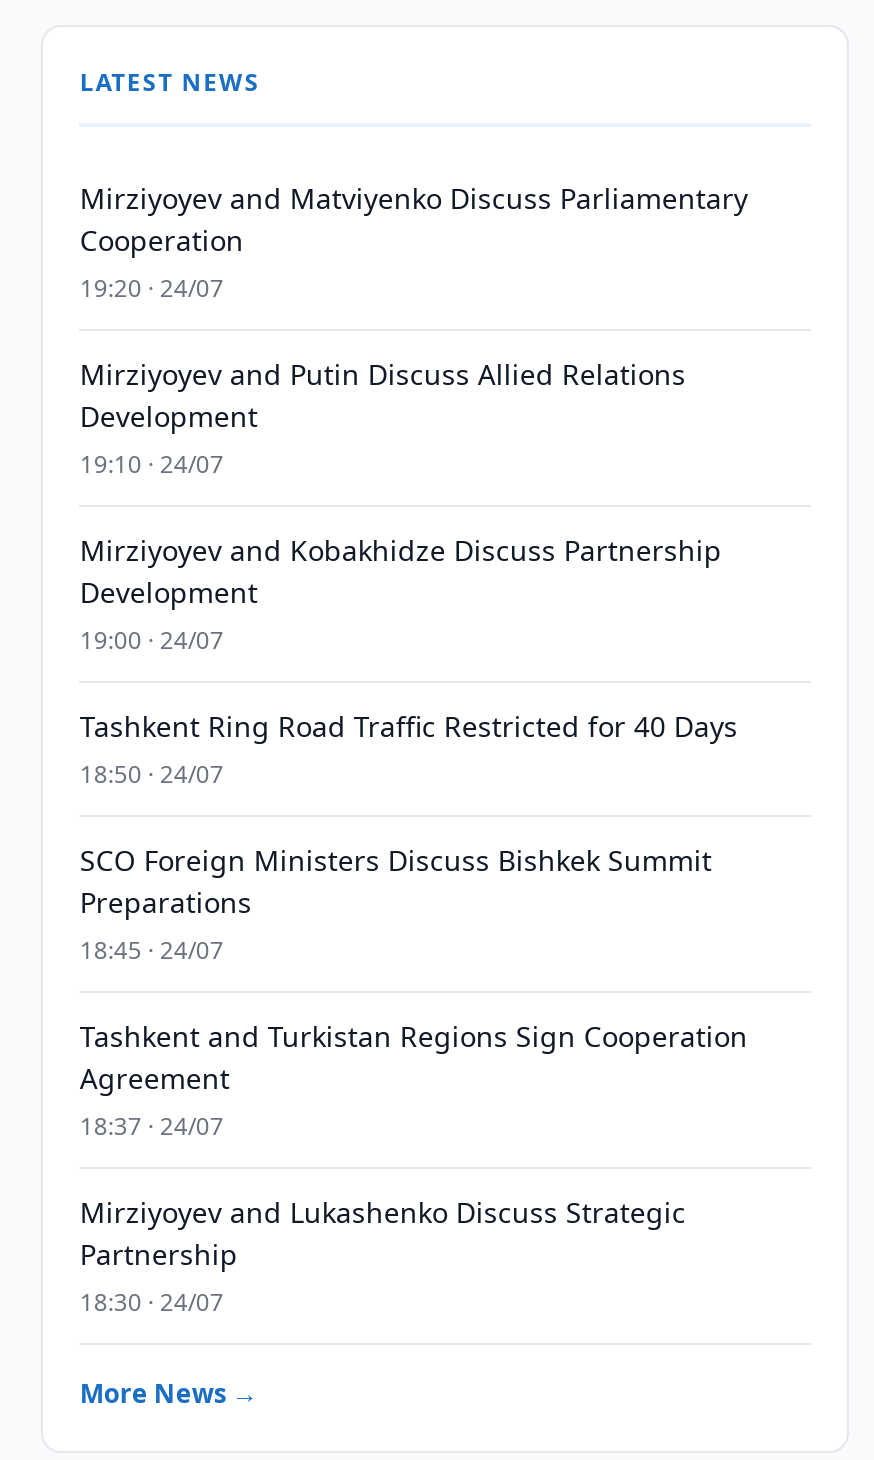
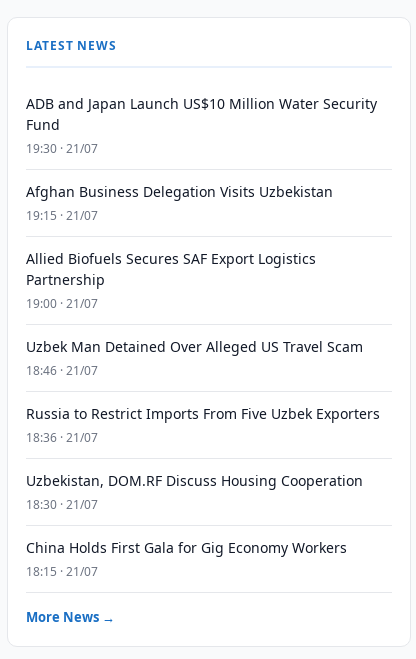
- Mirziyoyev and Matviyenko Discuss Parliamentary
- Cooperation
- 19:20 · 24/07
- Mirziyoyev and Putin Discuss Allied Relations
- Development
- 19:10 · 24/07
- Mirziyoyev and Kobakhidze Discuss Partnership
- Development
- 19:00 · 24/07
- Tashkent Ring Road Traffic Restricted for 40 Days
- 18:50 · 24/07
- SCO Foreign Ministers Discuss Bishkek Summit
- Preparations
- 18:45 · 24/07
- Tashkent and Turkistan Regions Sign Cooperation
- Agreement
- 18:37 · 24/07
- Mirziyoyev and Lukashenko Discuss Strategic
+ ADB and Japan Launch US$10 Million Water Security
+ Fund
+ 19:30 · 21/07
+ Afghan Business Delegation Visits Uzbekistan
+ 19:15 · 21/07
+ Allied Biofuels Secures SAF Export Logistics

moved up: Partnership

- 18:30 · 24/07
+ 19:00 · 21/07
+ Uzbek Man Detained Over Alleged US Travel Scam
+ 18:46 · 21/07
+ Russia to Restrict Imports From Five Uzbek Exporters
+ 18:36 · 21/07
+ Uzbekistan, DOM.RF Discuss Housing Cooperation
+ 18:30 · 21/07
+ China Holds First Gala for Gig Economy Workers
+ 18:15 · 21/07
